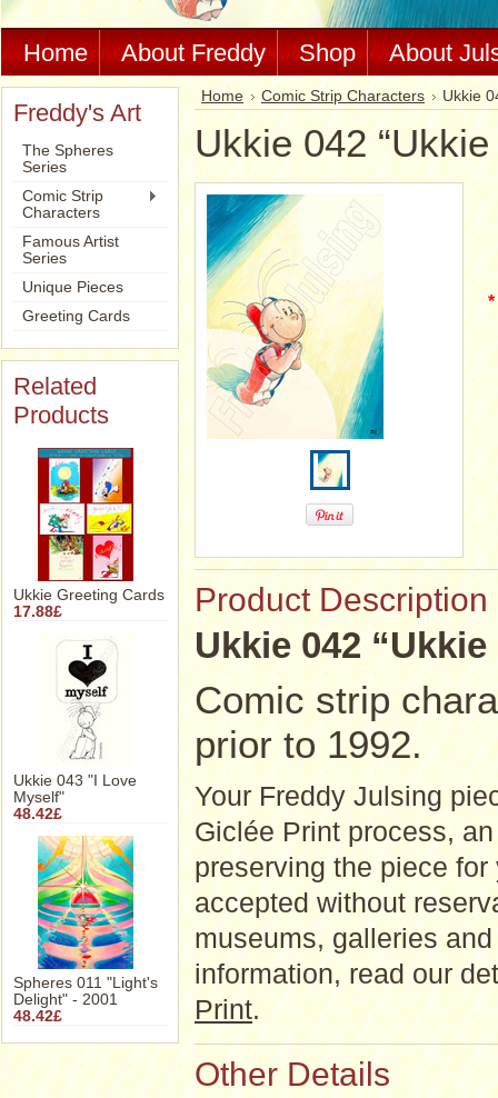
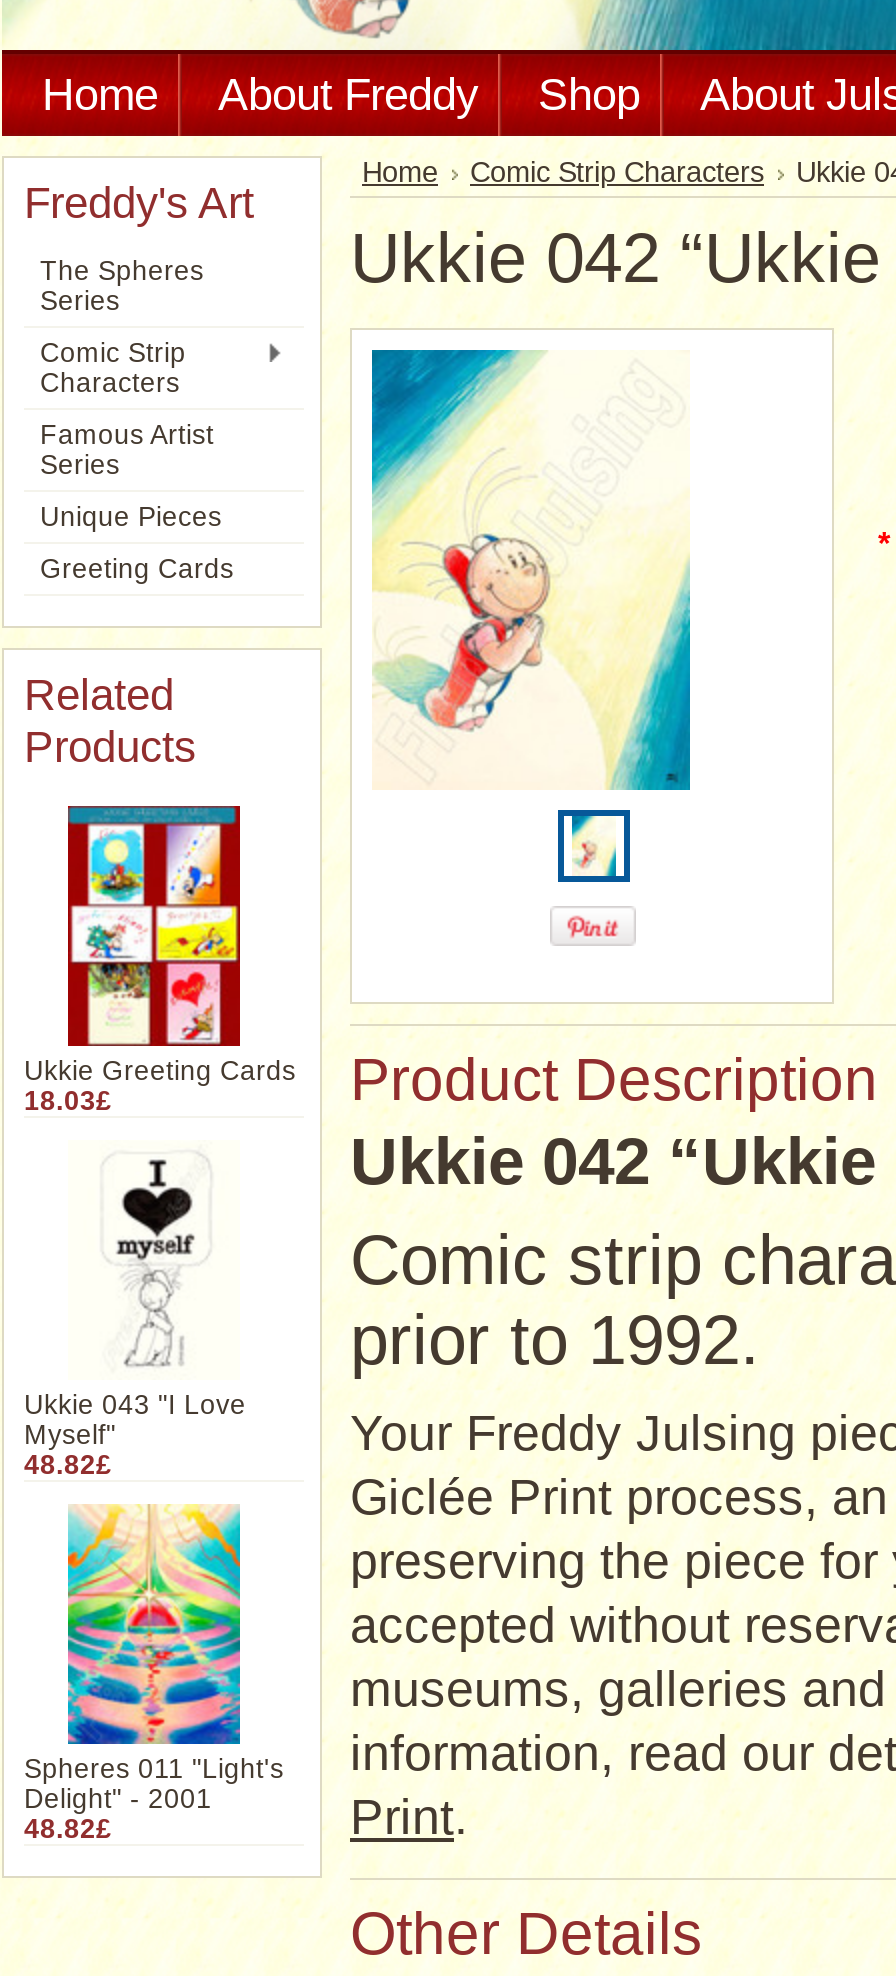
- 17.88£
+ 18.03£

- 48.42£
+ 48.82£

- 48.42£
+ 48.82£
